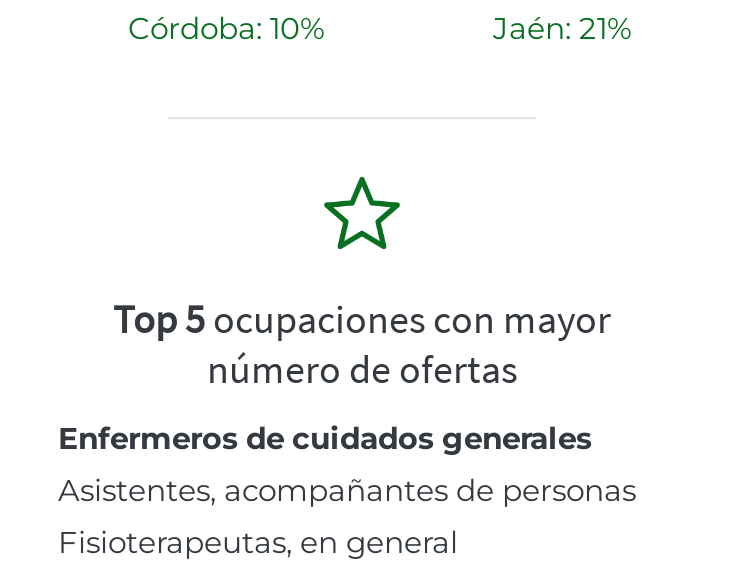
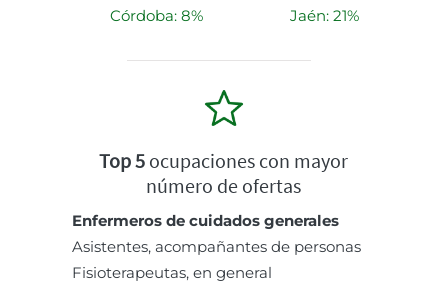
- Córdoba: 10%
+ Córdoba: 8%
